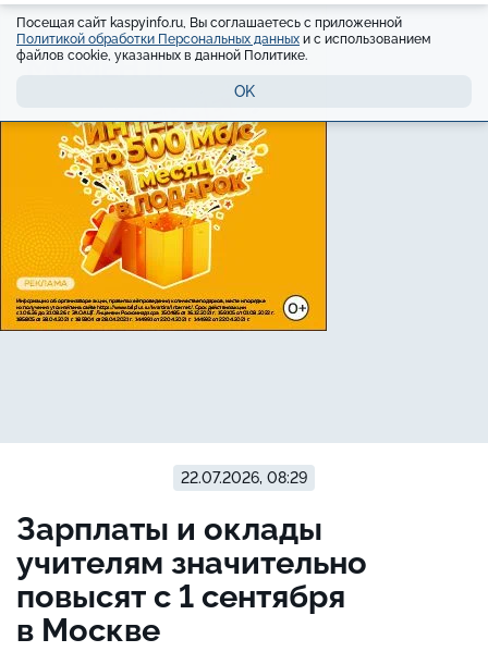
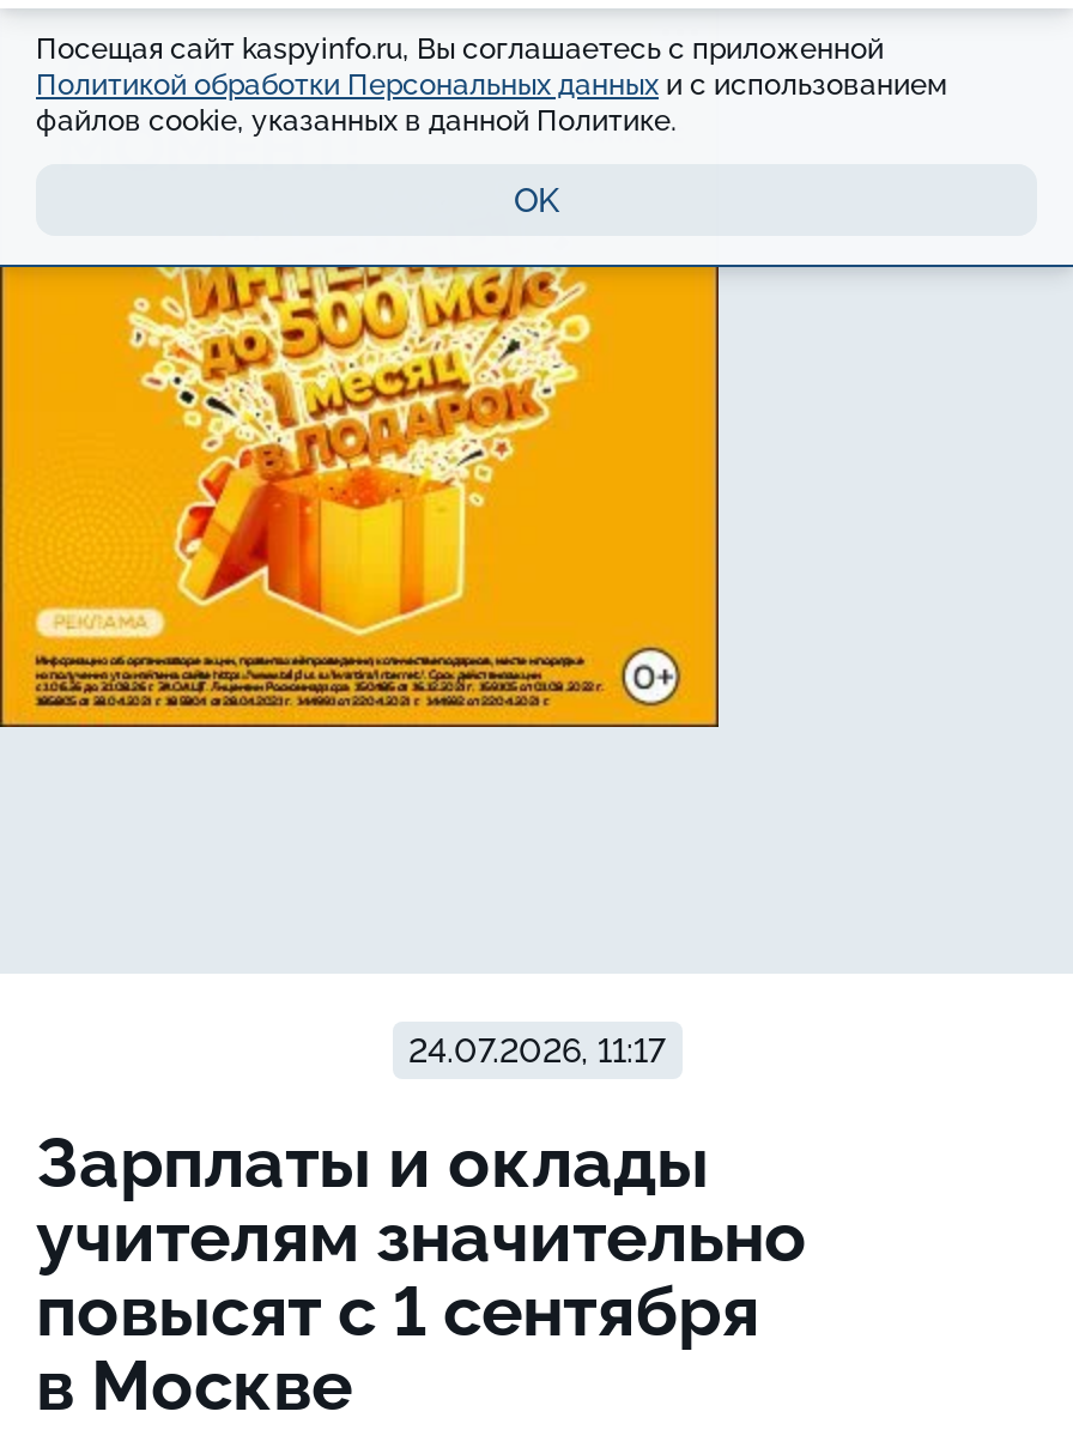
- 22.07.2026, 08:29
+ 24.07.2026, 11:17
